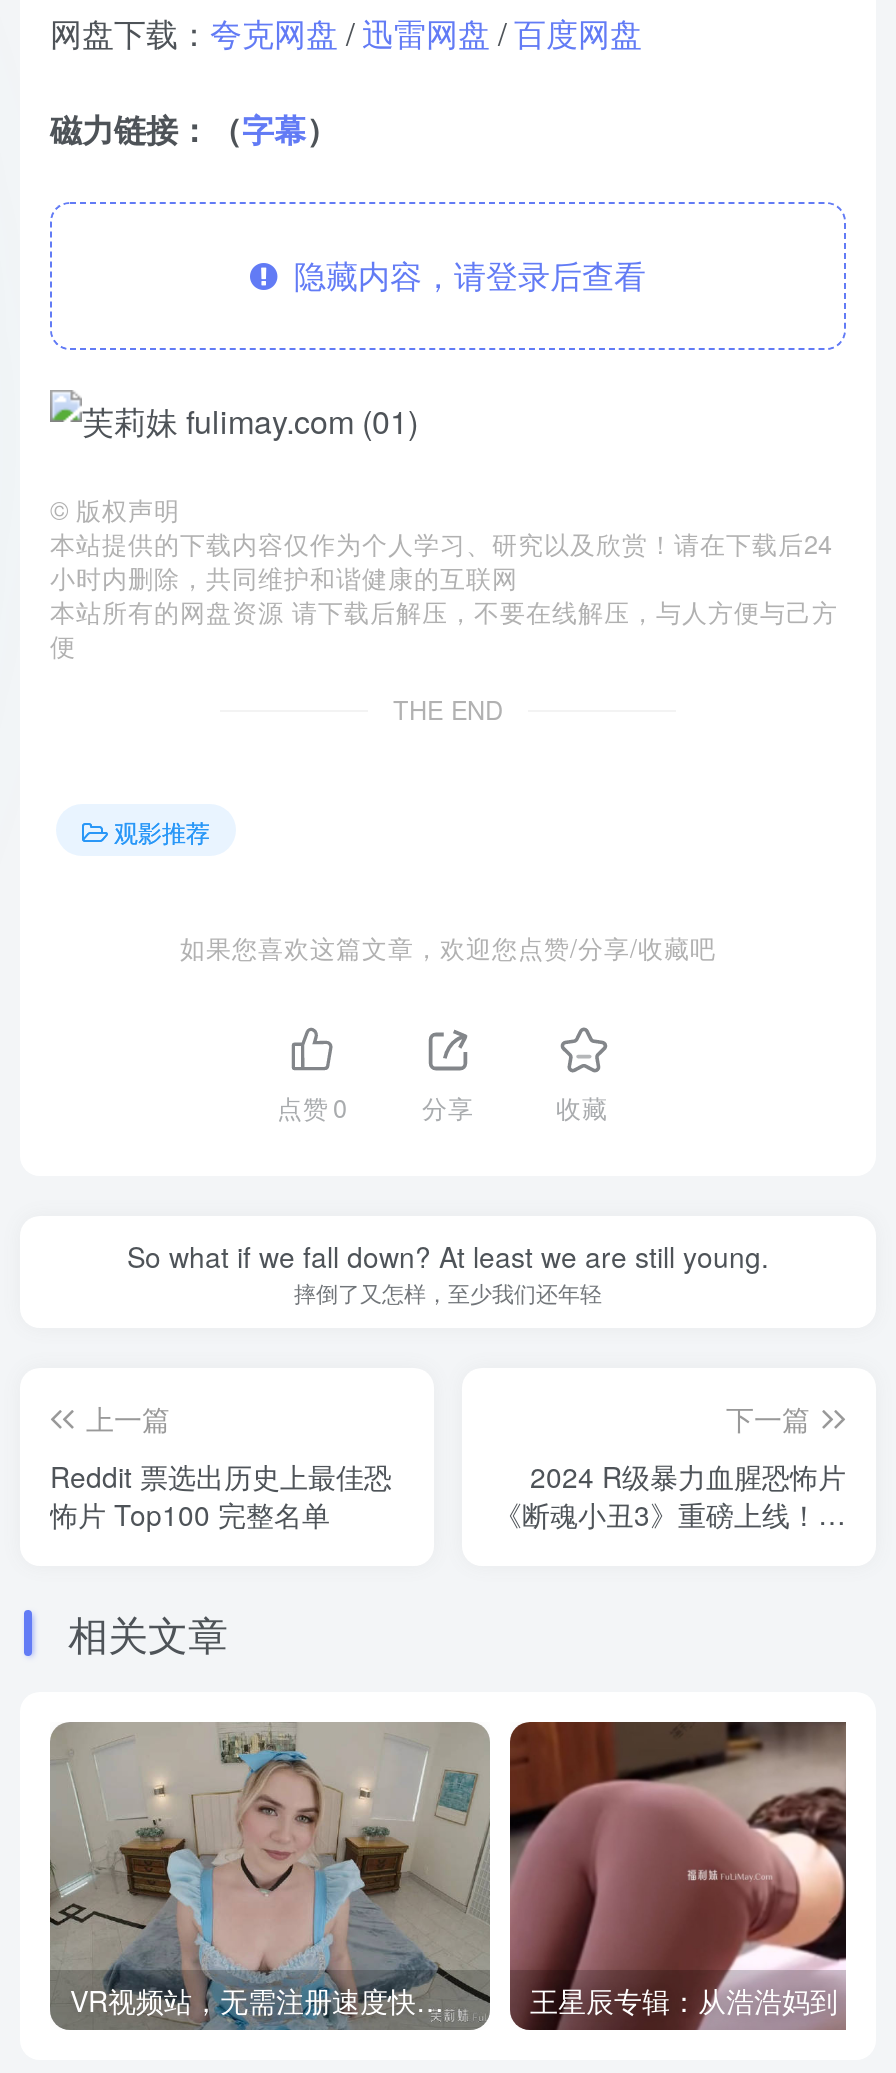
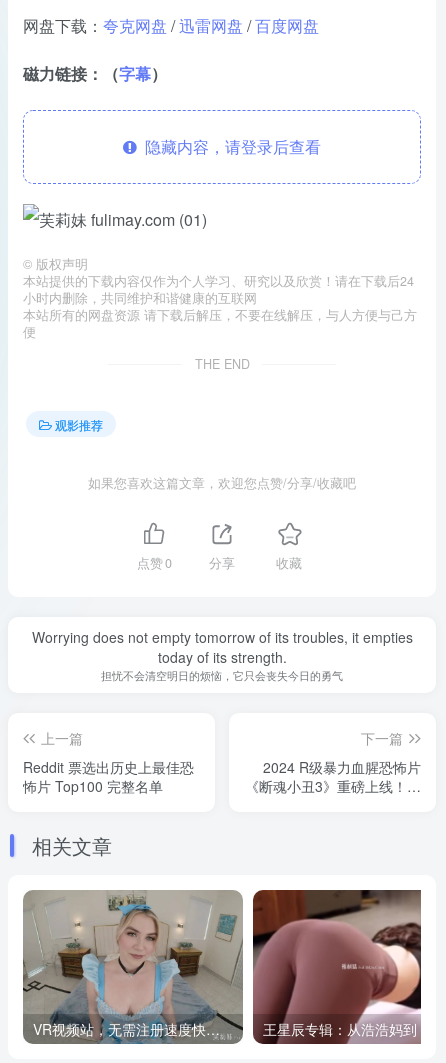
- So what if we fall down? At least we are still young.
- 摔倒了又怎样，至少我们还年轻
+ Worrying does not empty tomorrow of its troubles, it empties
+ today of its strength.
+ 担忧不会清空明日的烦恼，它只会丧失今日的勇气
